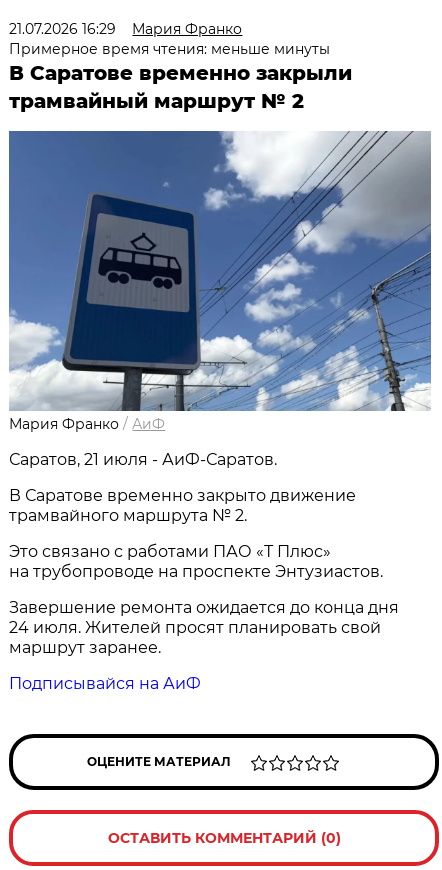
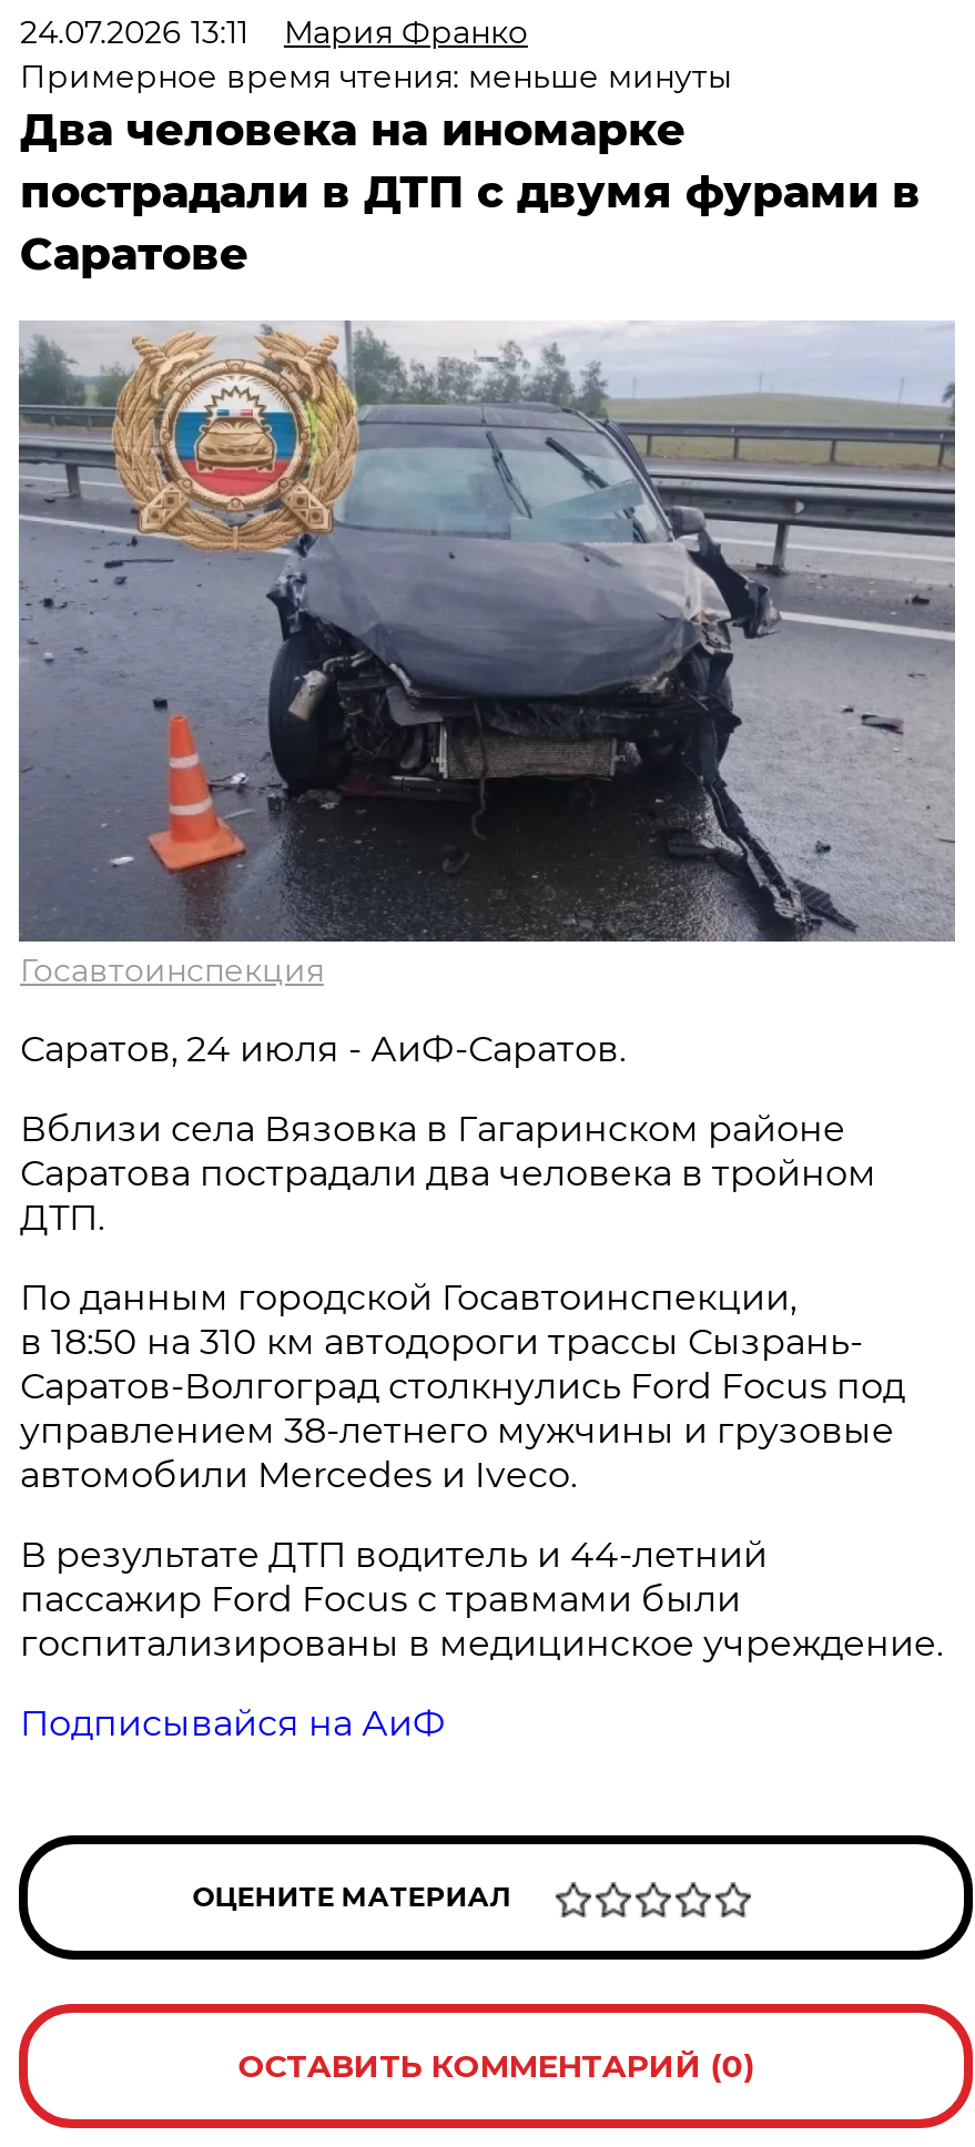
- 21.07.2026 16:29 Мария Франко
+ 24.07.2026 13:11 Мария Франко

- В Саратове временно закрыли
- трамвайный маршрут № 2
+ Два человека на иномарке
+ пострадали в ДТП с двумя фурами в
+ Саратове

- [image]
- Мария Франко / АиФ
+ [image]
+ Госавтоинспекция

- Саратов, 21 июля - АиФ-Саратов.
+ Саратов, 24 июля - АиФ-Саратов.

- В Саратове временно закрыто движение
- трамвайного маршрута № 2.
+ Вблизи села Вязовка в Гагаринском районе
+ Саратова пострадали два человека в тройном
+ ДТП.

- Это связано с работами ПАО «Т Плюс»
- на трубопроводе на проспекте Энтузиастов.
+ По данным городской Госавтоинспекции,
+ в 18:50 на 310 км автодороги трассы Сызрань-
+ Саратов-Волгоград столкнулись Ford Focus под
+ управлением 38-летнего мужчины и грузовые
+ автомобили Mercedes и Iveco.

- Завершение ремонта ожидается до конца дня
- 24 июля. Жителей просят планировать свой
- маршрут заранее.
+ В результате ДТП водитель и 44-летний
+ пассажир Ford Focus с травмами были
+ госпитализированы в медицинское учреждение.
